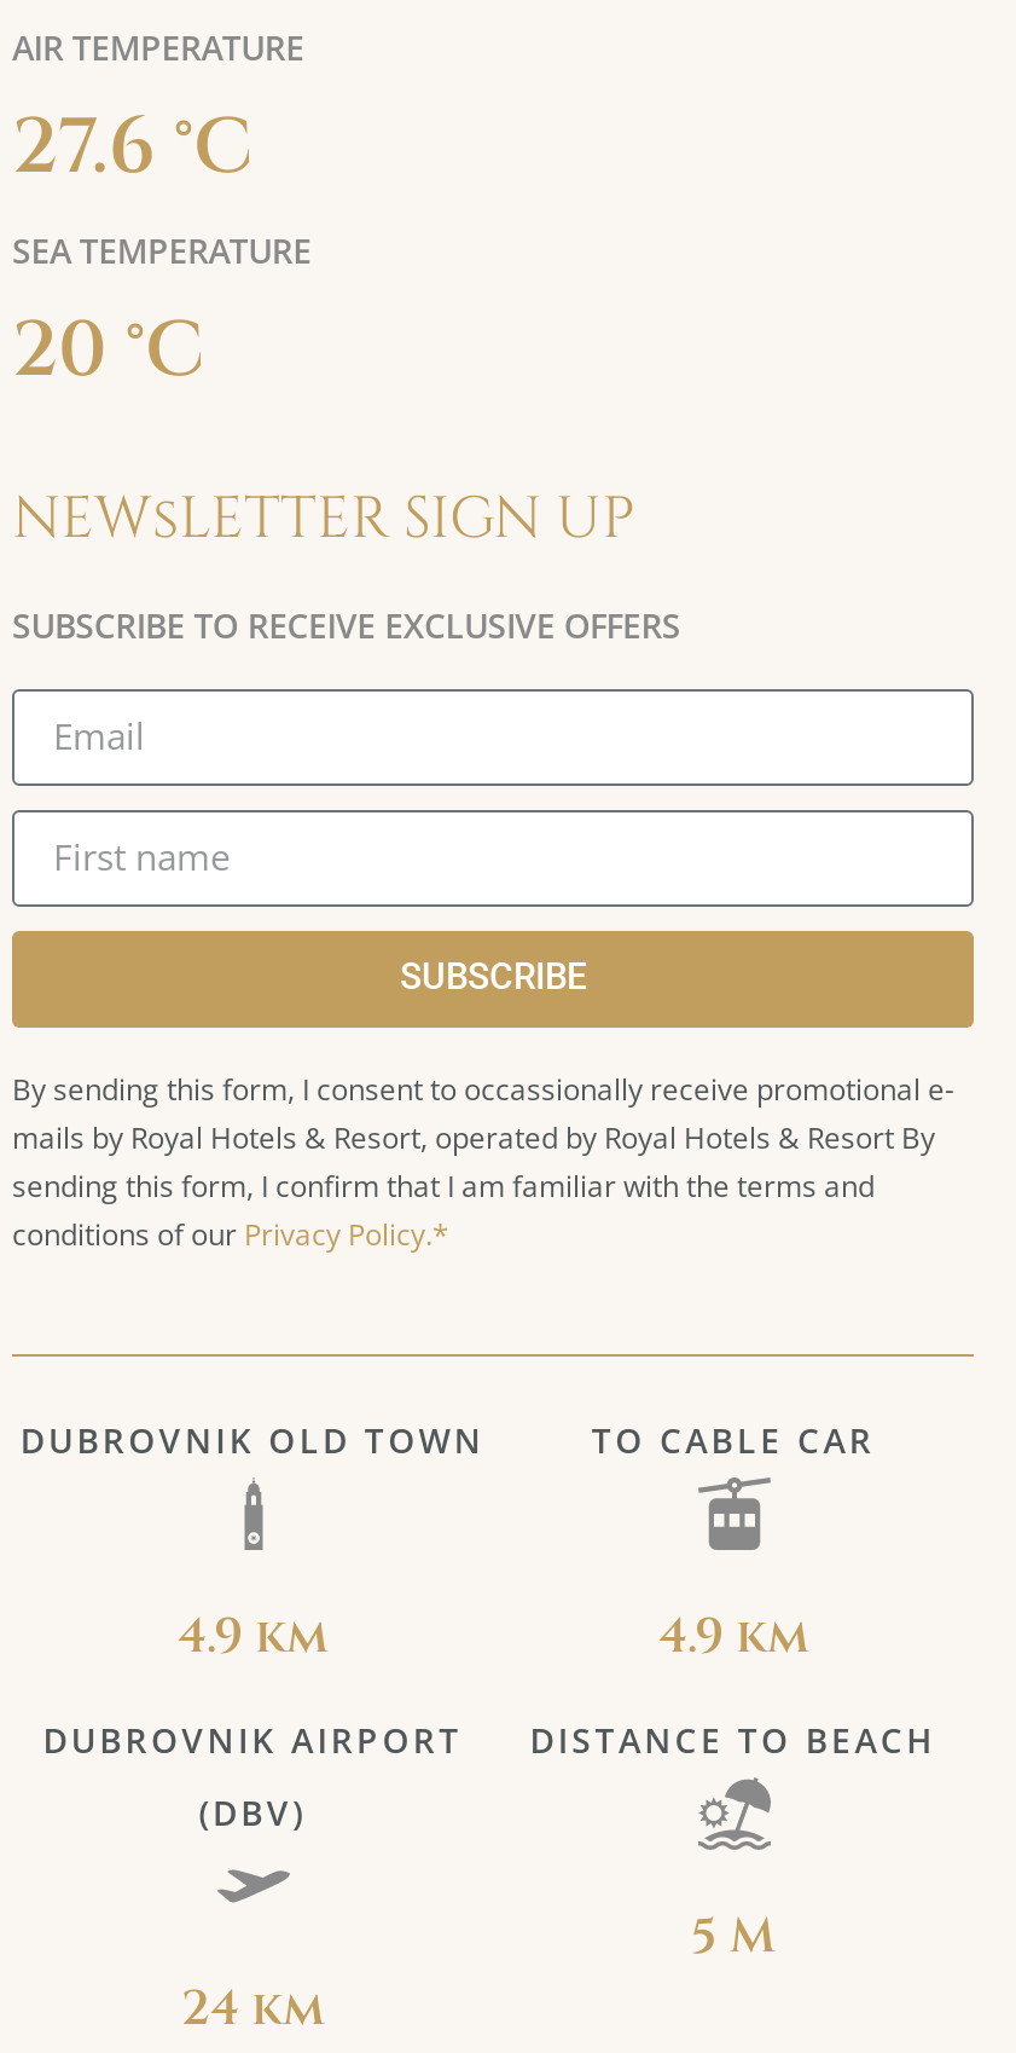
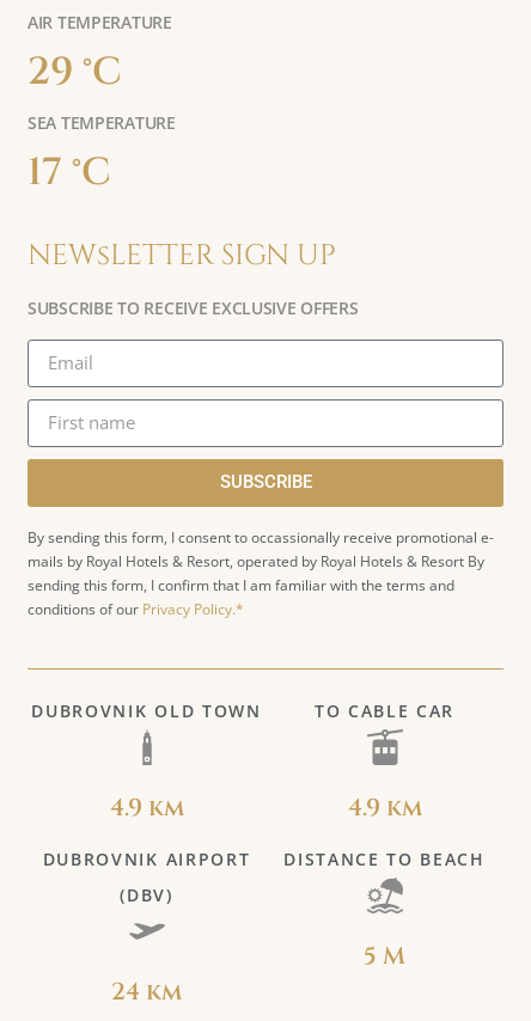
- 27.6 °C
+ 29 °C

- 20 °C
+ 17 °C
